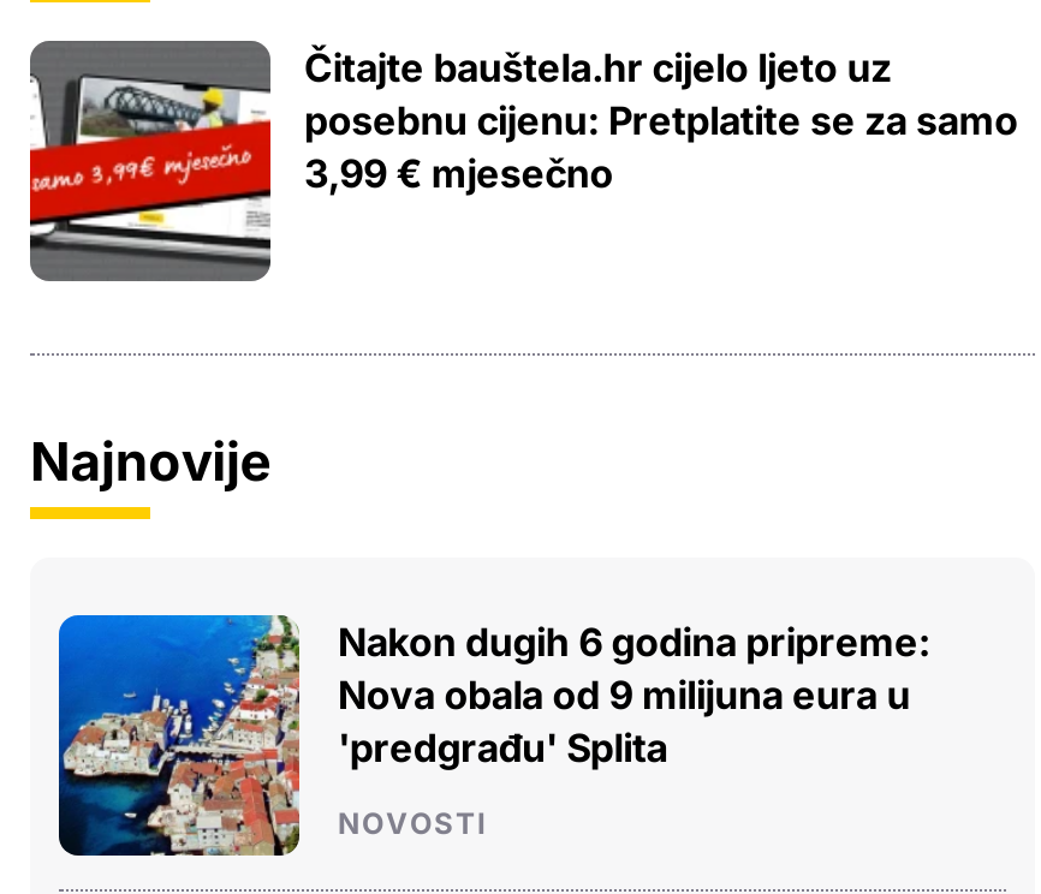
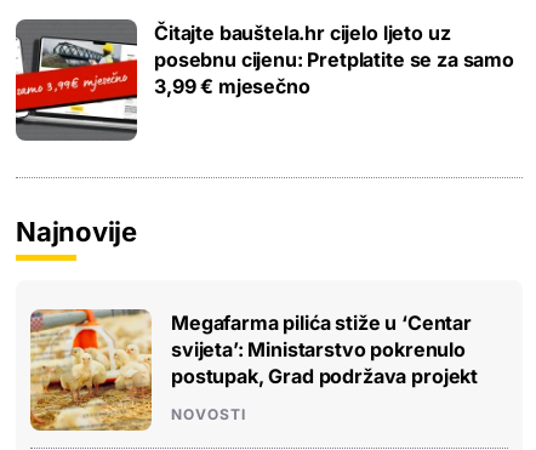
- [image]
- Nakon dugih 6 godina pripreme:
- Nova obala od 9 milijuna eura u
- 'predgrađu' Splita
+ [image]
+ Megafarma pilića stiže u ‘Centar
+ svijeta’: Ministarstvo pokrenulo
+ postupak, Grad podržava projekt
